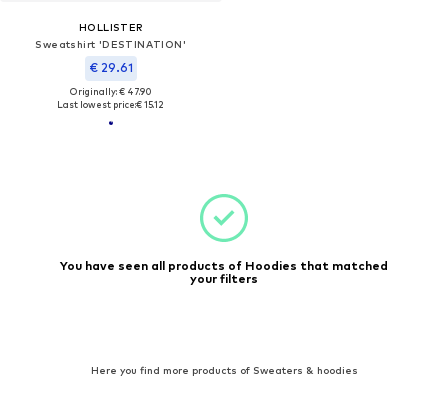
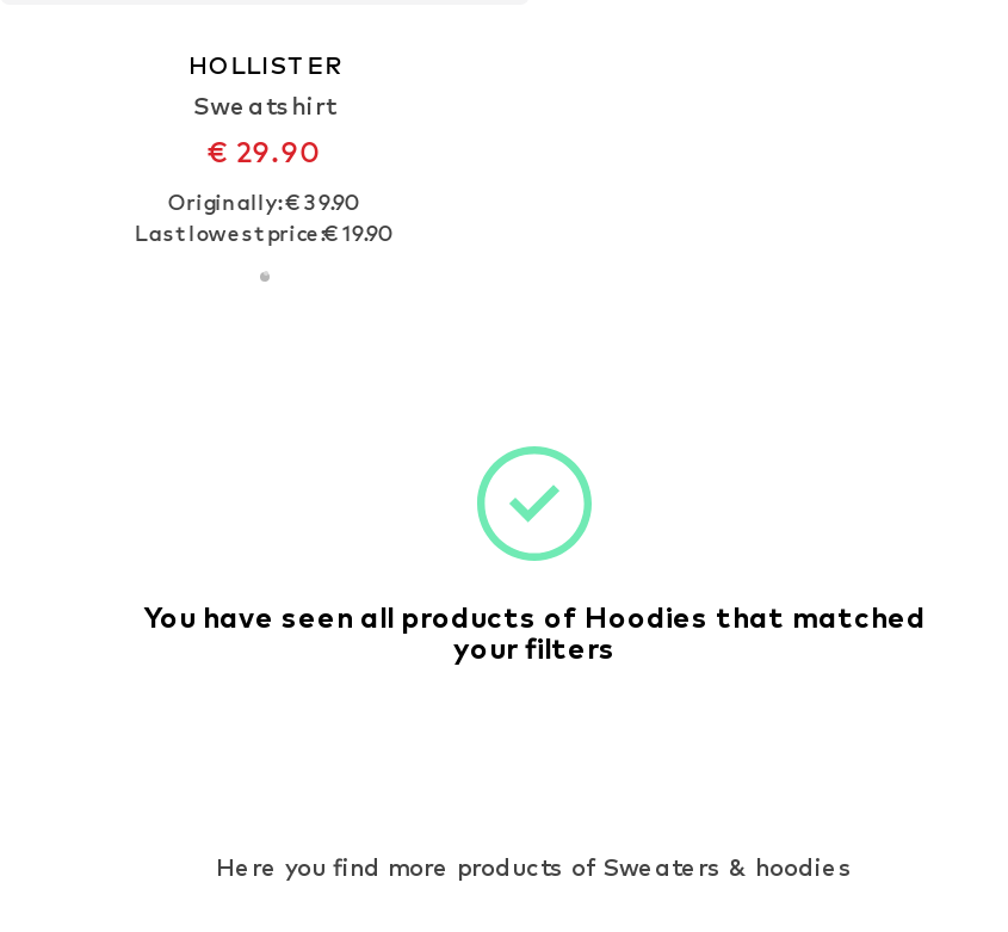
- Sweatshirt 'DESTINATION'
- € 29.61
- Originally: € 47.90
- Last lowest price:€ 15.12
+ Sweatshirt
+ € 29.90
+ Originally: € 39.90
+ Last lowest price:€ 19.90
